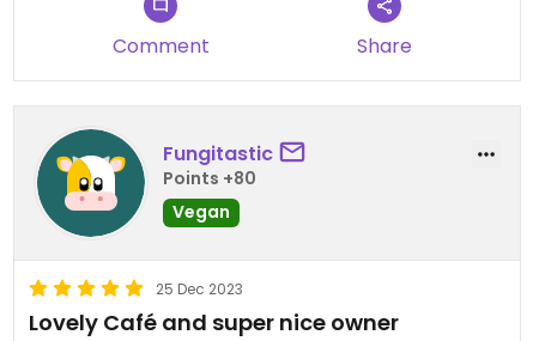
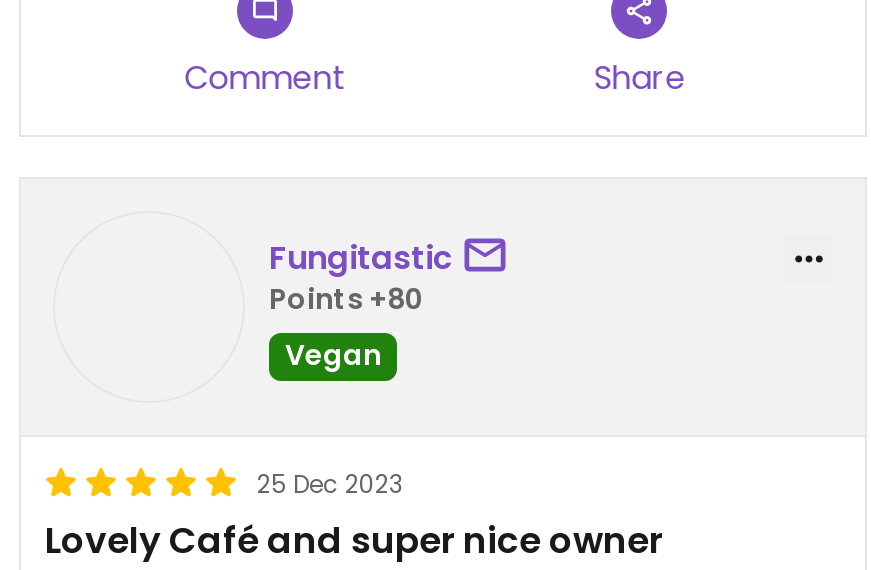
- [image]
